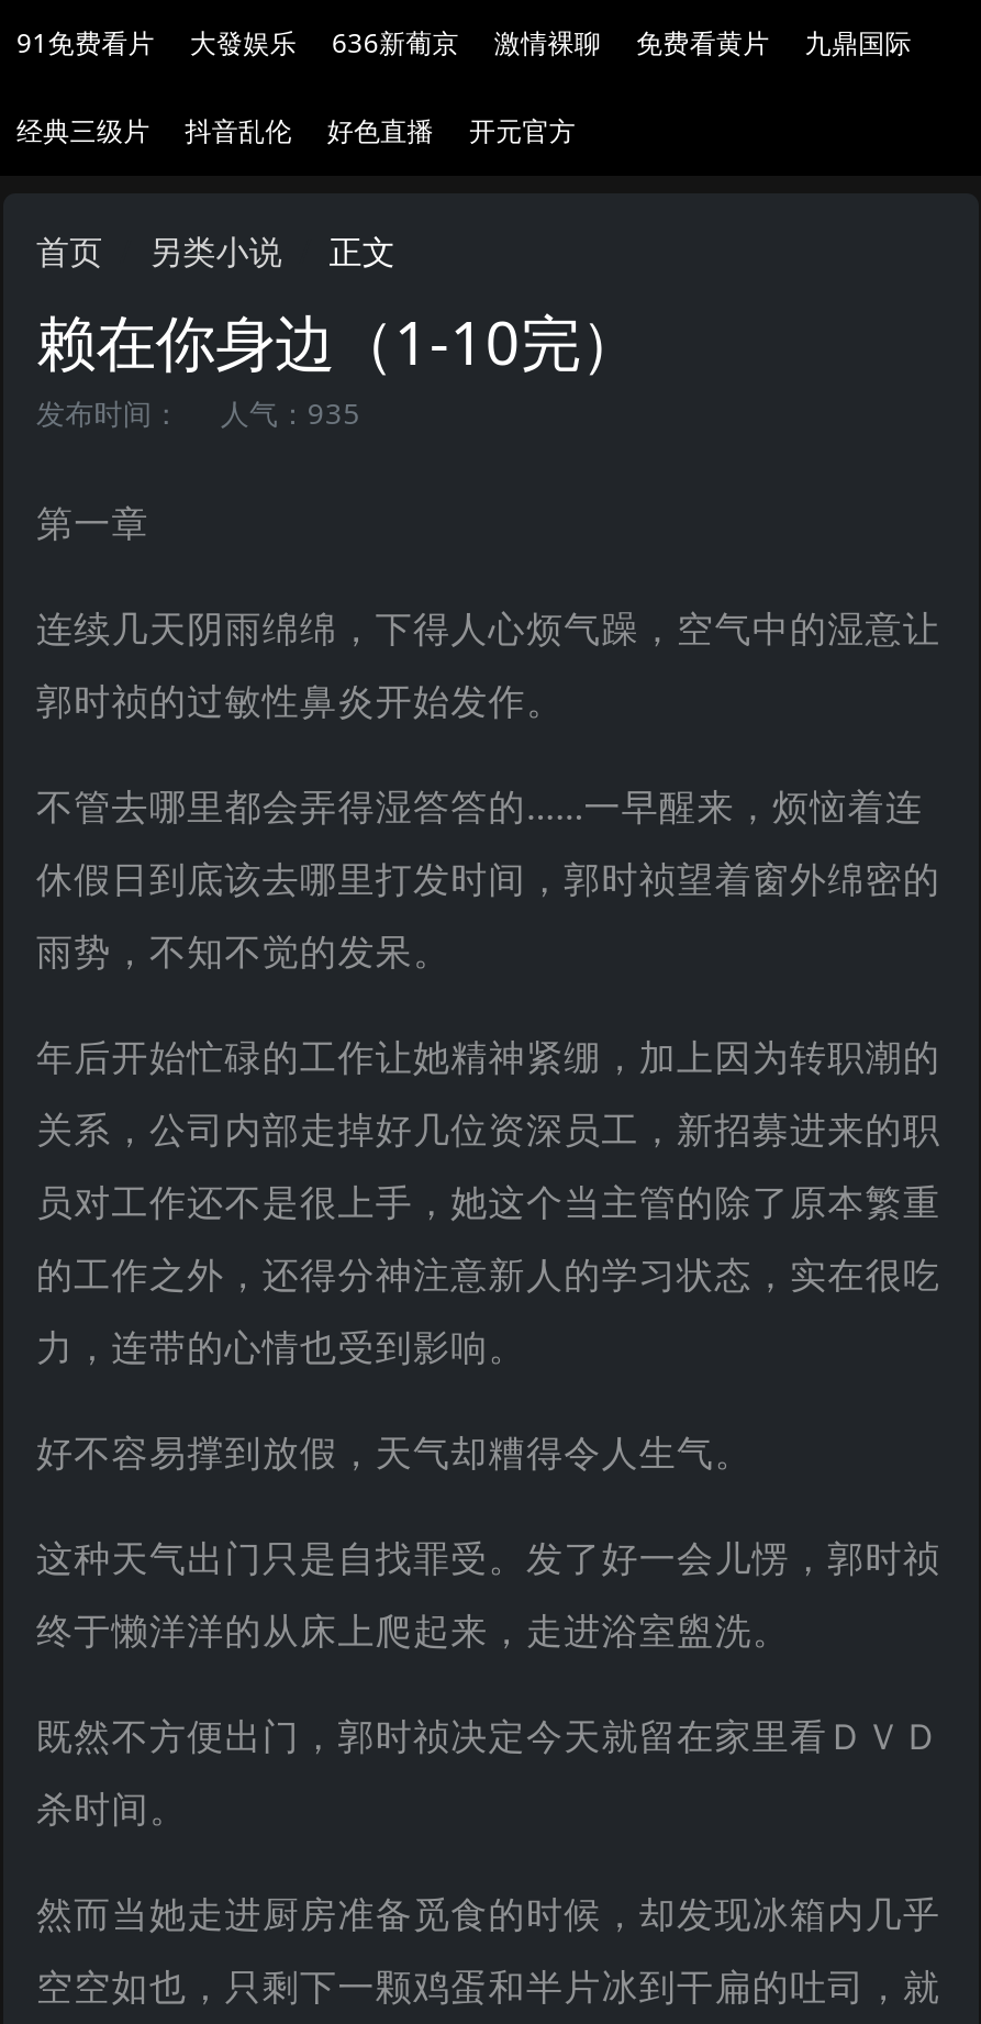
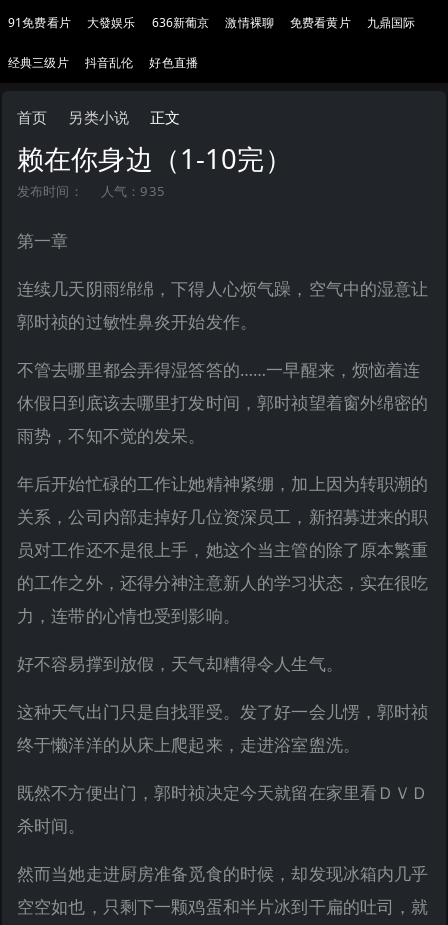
- 开元官方
